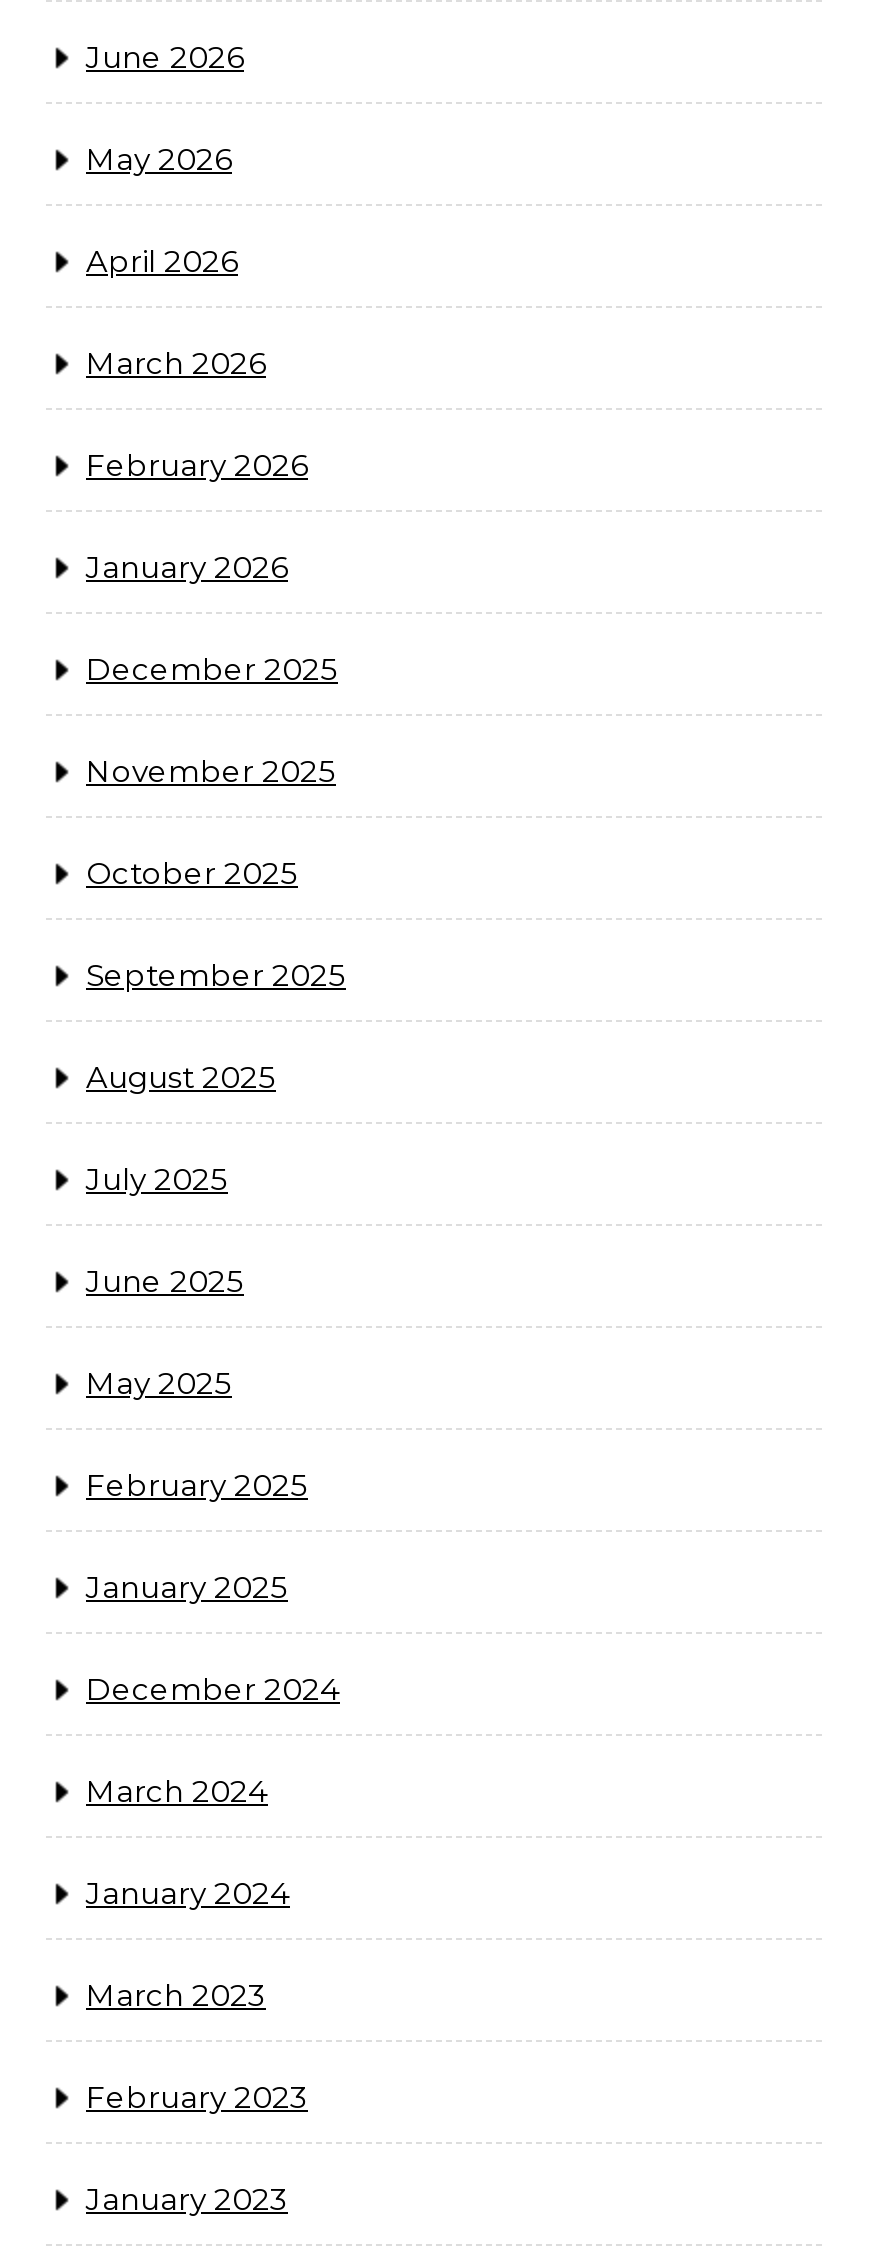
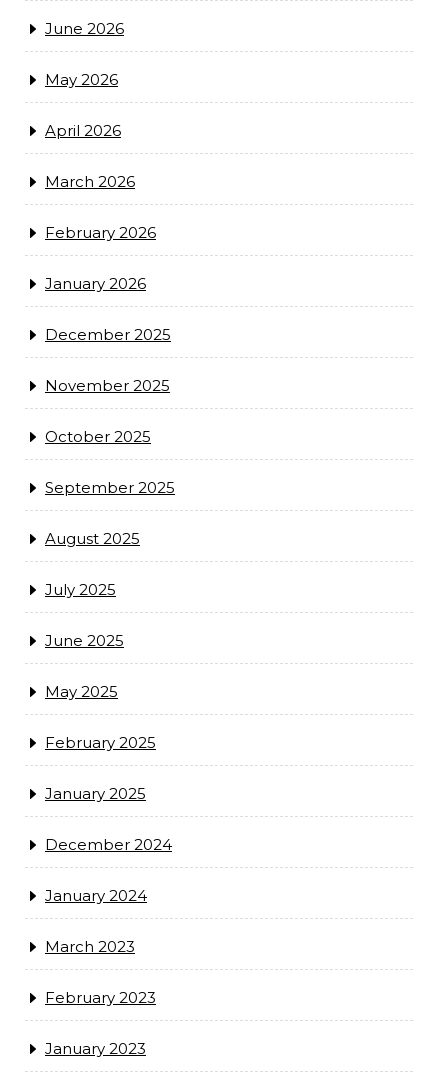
- March 2024
